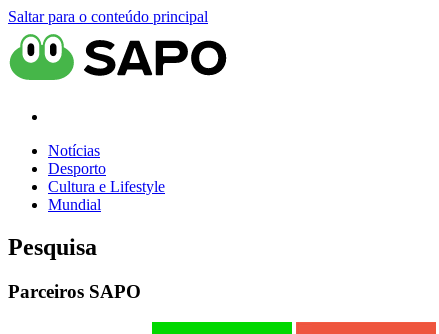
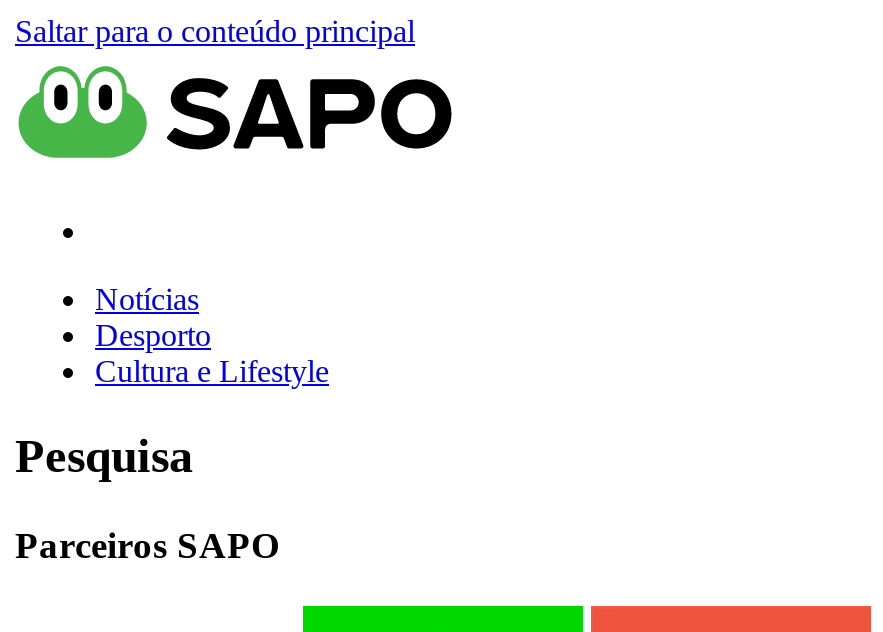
- Mundial
